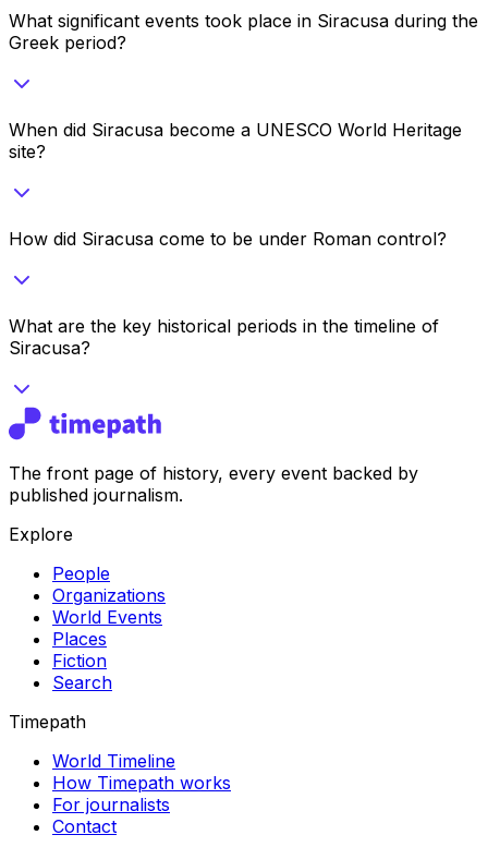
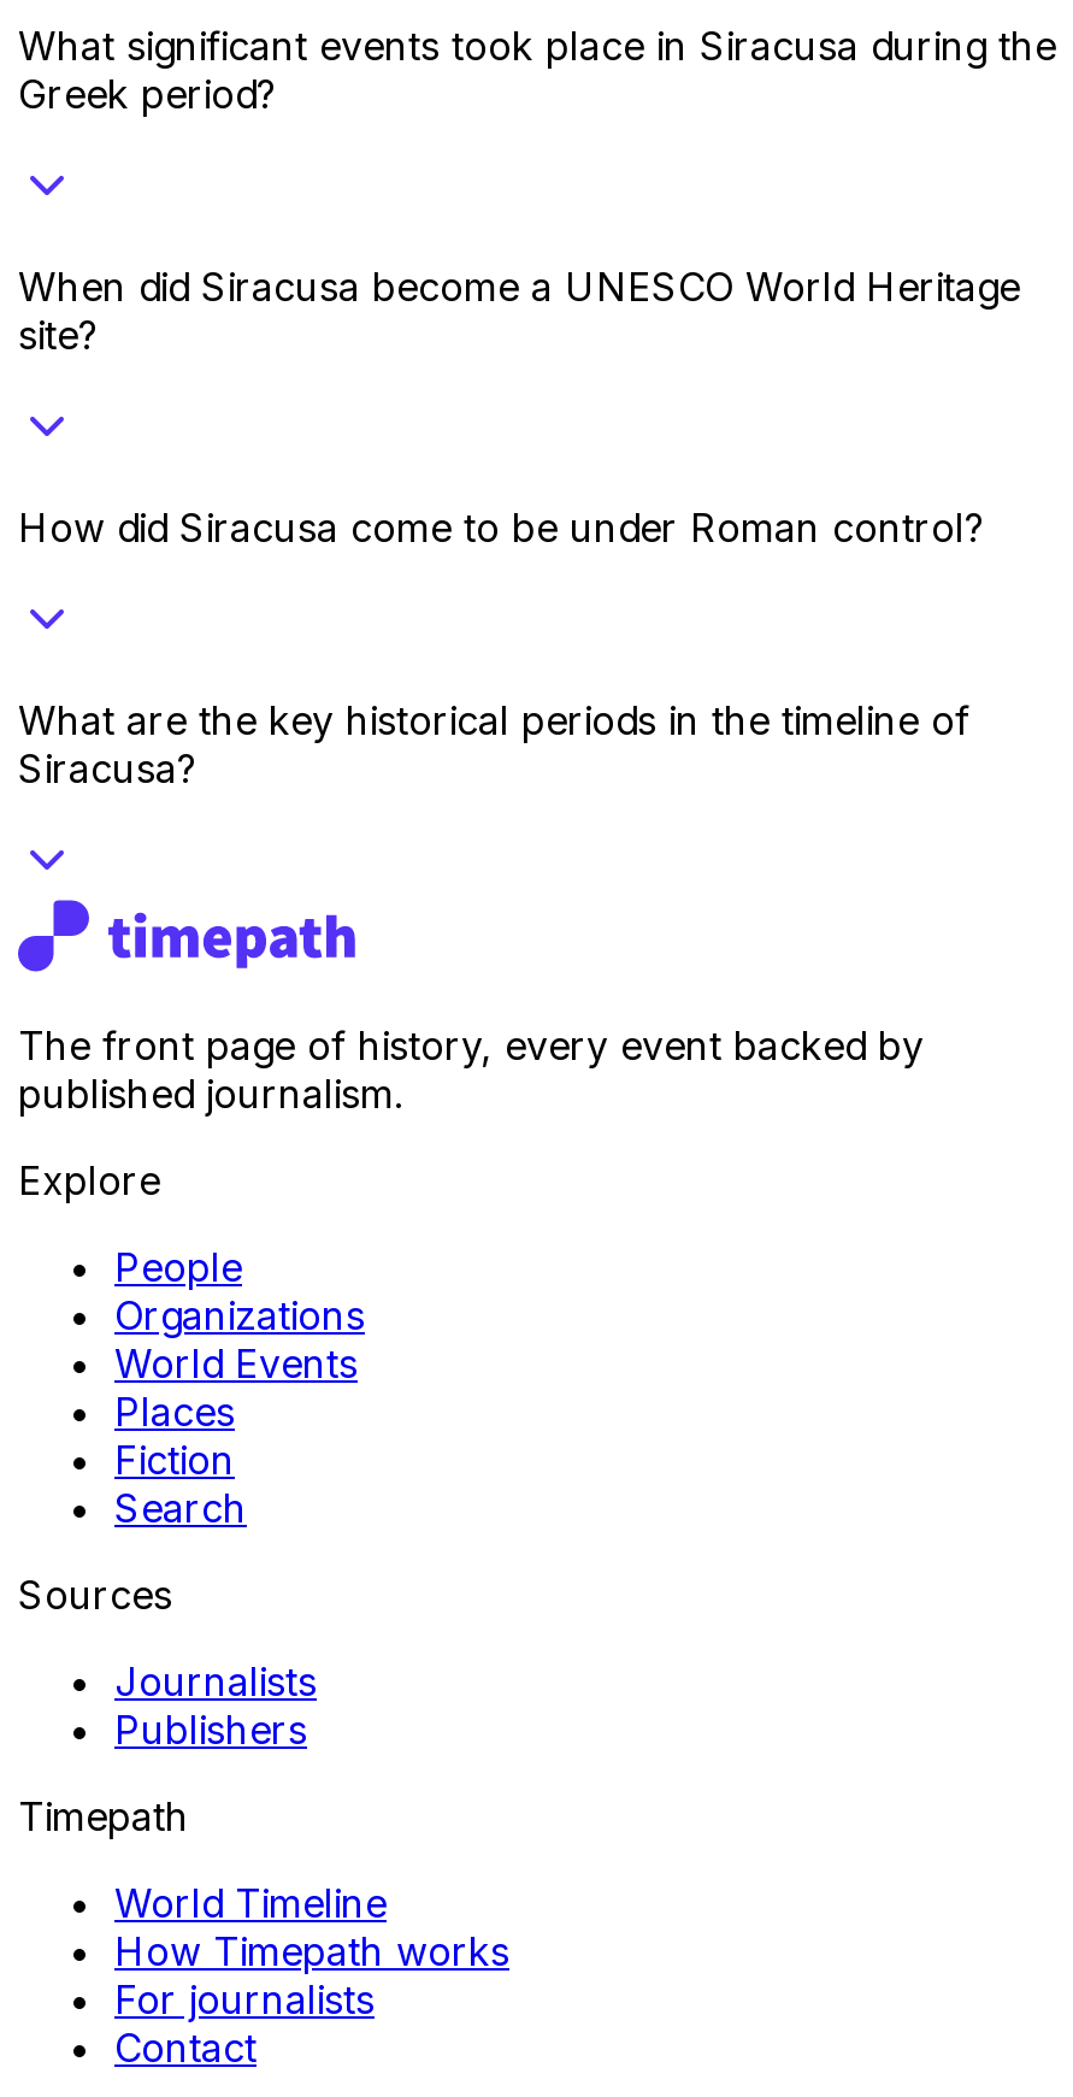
+ Sources
+ Journalists
+ Publishers
